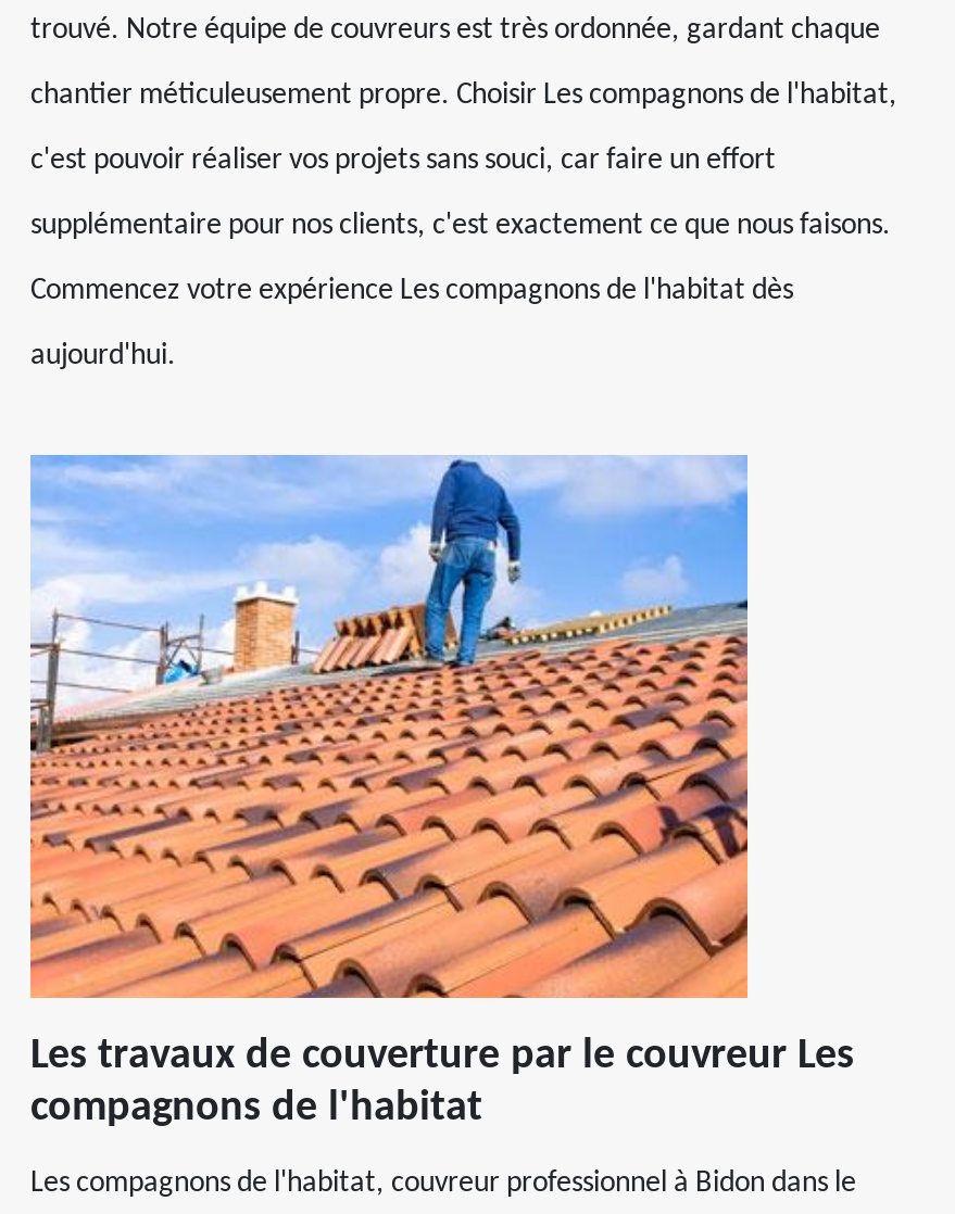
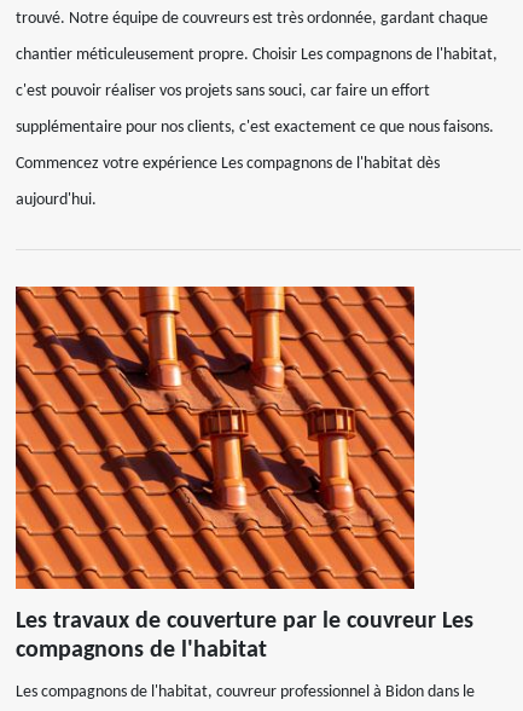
- [image]
+ [image]
